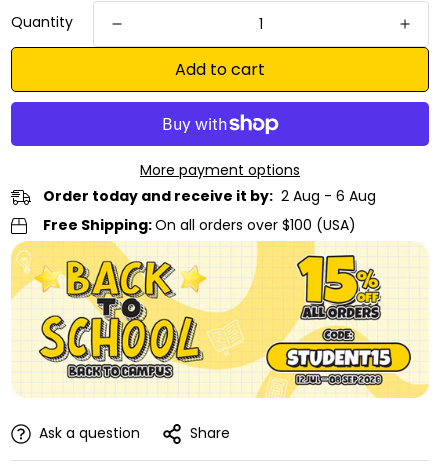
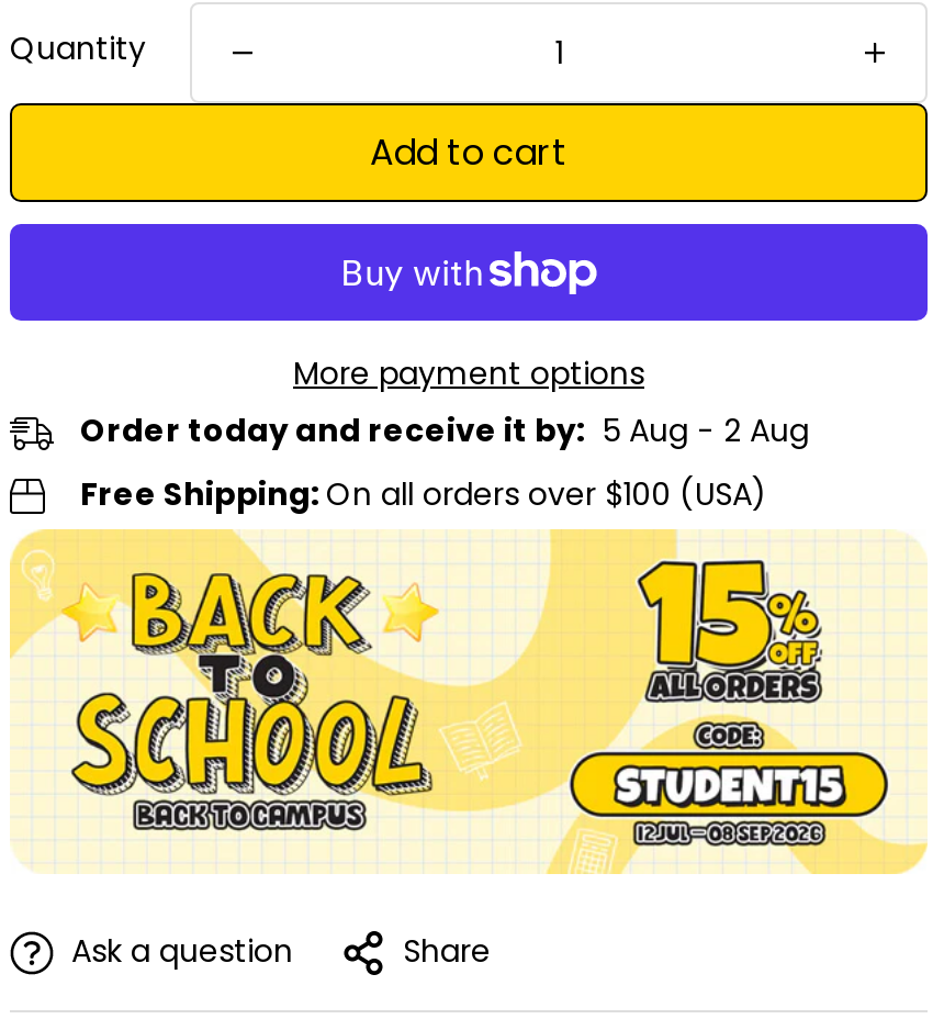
- Order today and receive it by: 2 Aug - 6 Aug
+ Order today and receive it by: 5 Aug - 2 Aug
